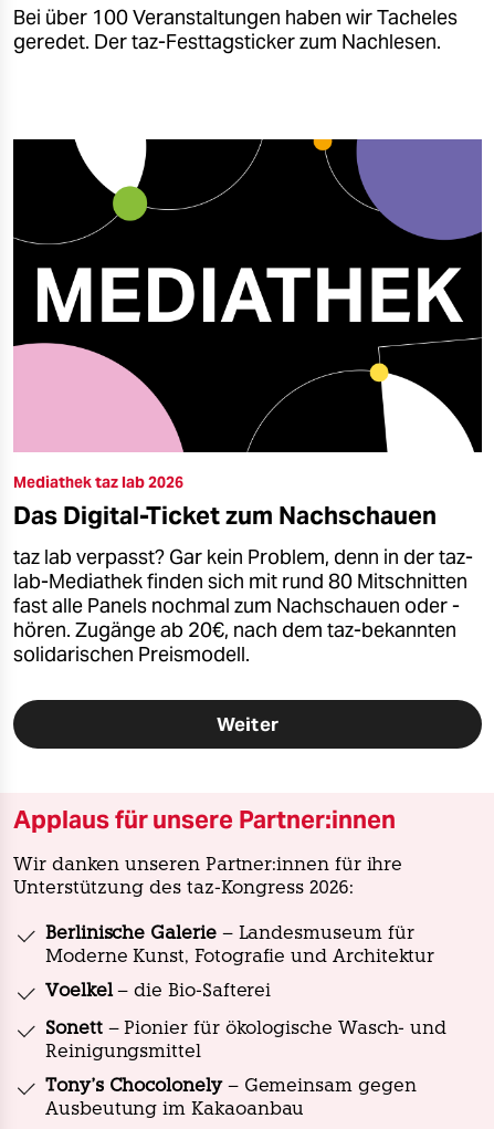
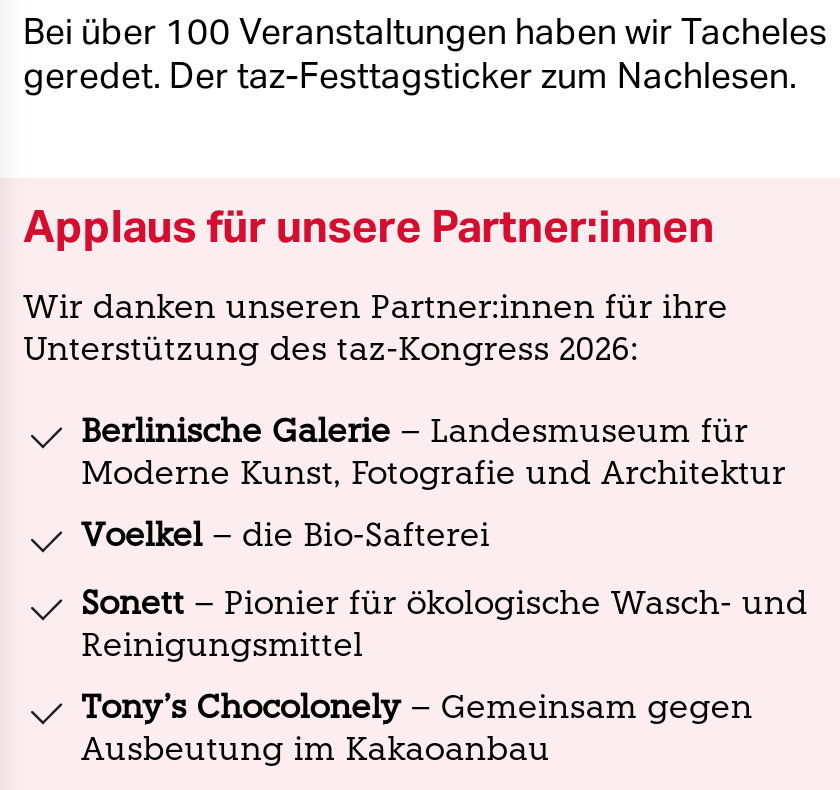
- [image]
- Mediathek taz lab 2026
- Das Digital-Ticket zum Nachschauen
- taz lab verpasst? Gar kein Problem, denn in der taz-
- lab-Mediathek finden sich mit rund 80 Mitschnitten
- fast alle Panels nochmal zum Nachschauen oder -
- hören. Zugänge ab 20€, nach dem taz-bekannten
- solidarischen Preismodell.
- Weiter
